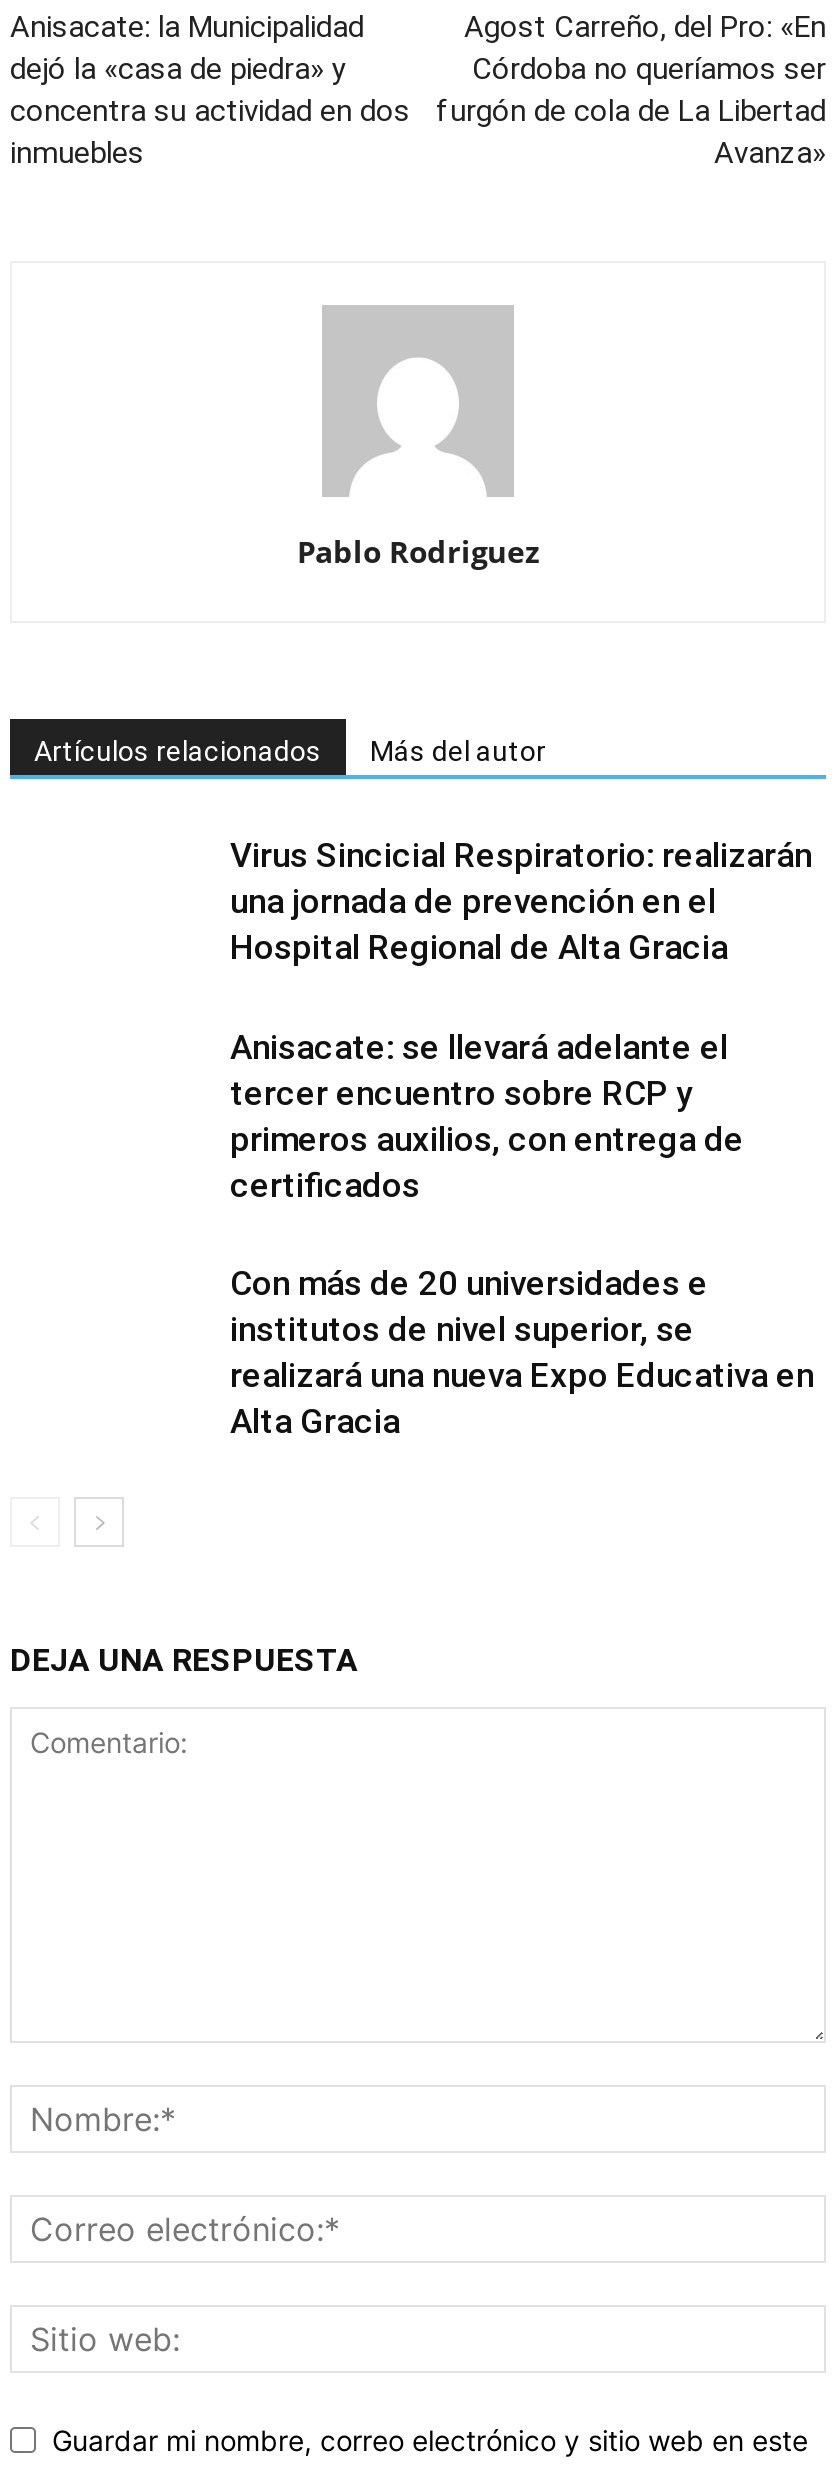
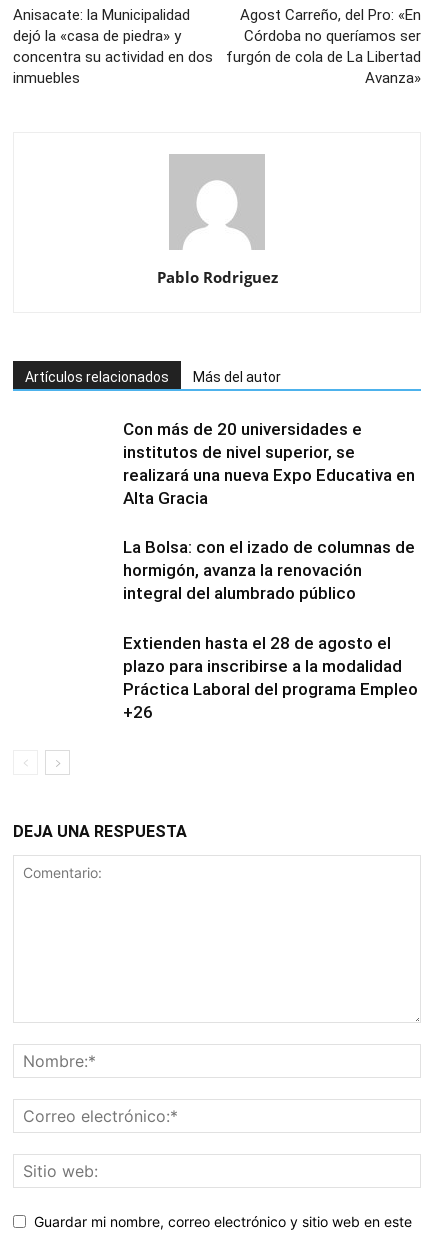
- Virus Sincicial Respiratorio: realizarán
- una jornada de prevención en el
- Hospital Regional de Alta Gracia
- Anisacate: se llevará adelante el
- tercer encuentro sobre RCP y
- primeros auxilios, con entrega de
- certificados

moved up: Con más de 20 universidades e | institutos de nivel superior, se | realizará una nueva Expo Educativa en | Alta Gracia

+ La Bolsa: con el izado de columnas de
+ hormigón, avanza la renovación
+ integral del alumbrado público
+ Extienden hasta el 28 de agosto el
+ plazo para inscribirse a la modalidad
+ Práctica Laboral del programa Empleo
+ +26
